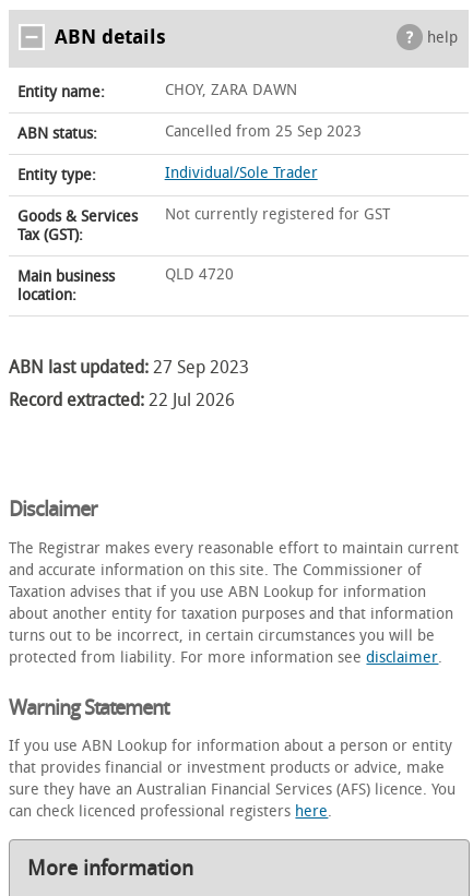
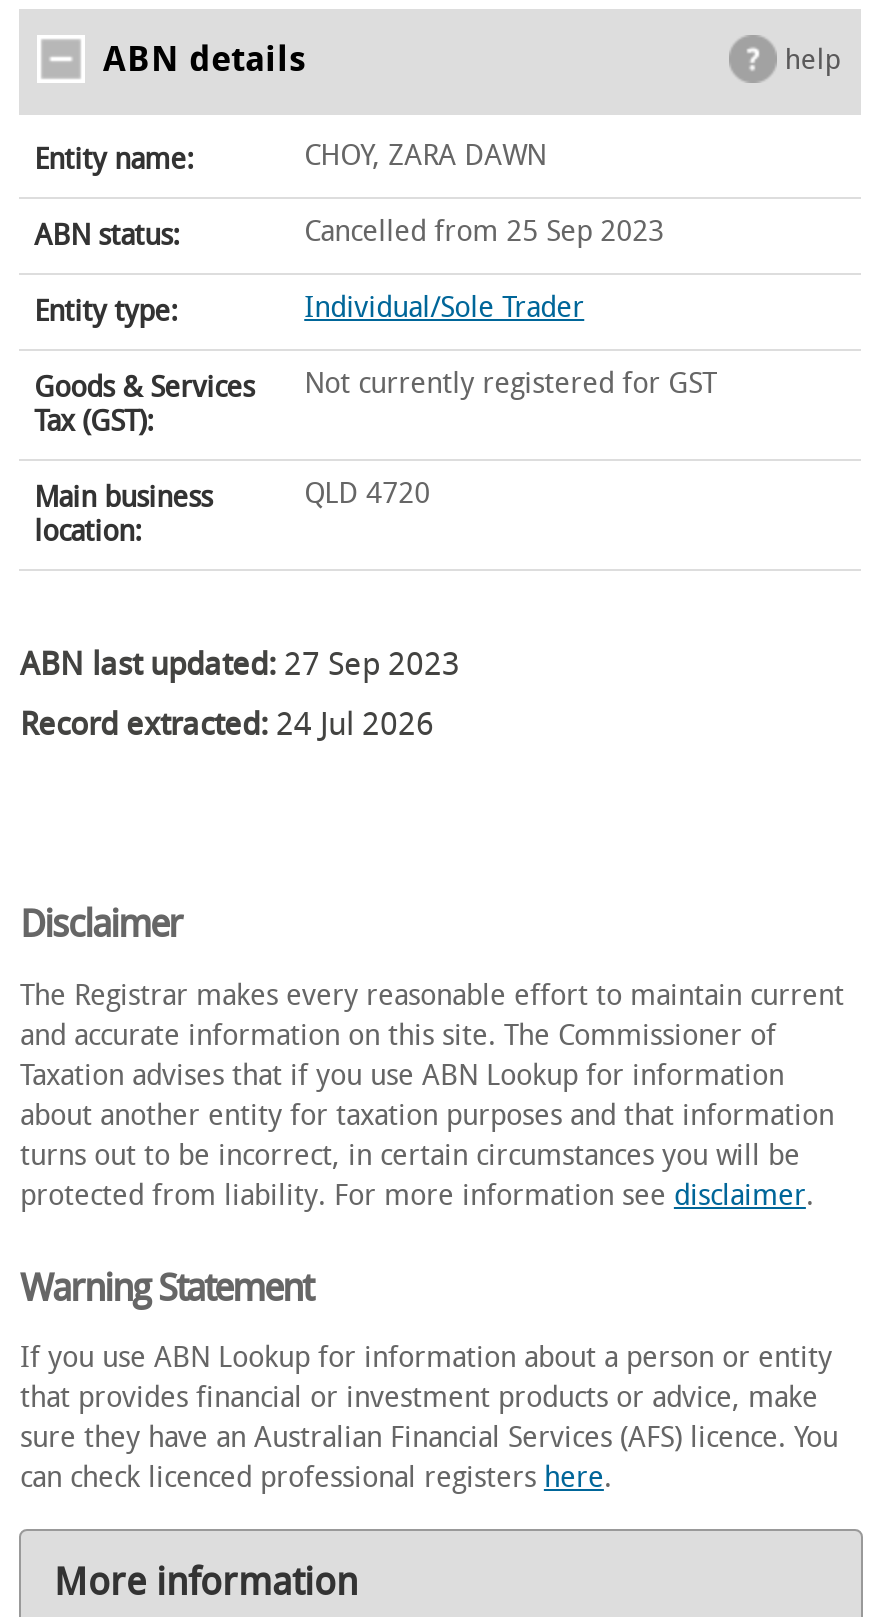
- Record extracted: 22 Jul 2026
+ Record extracted: 24 Jul 2026
